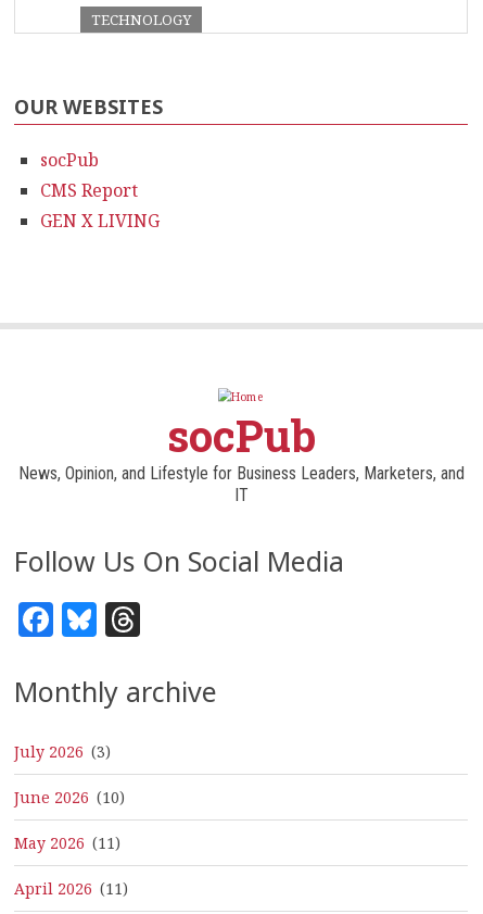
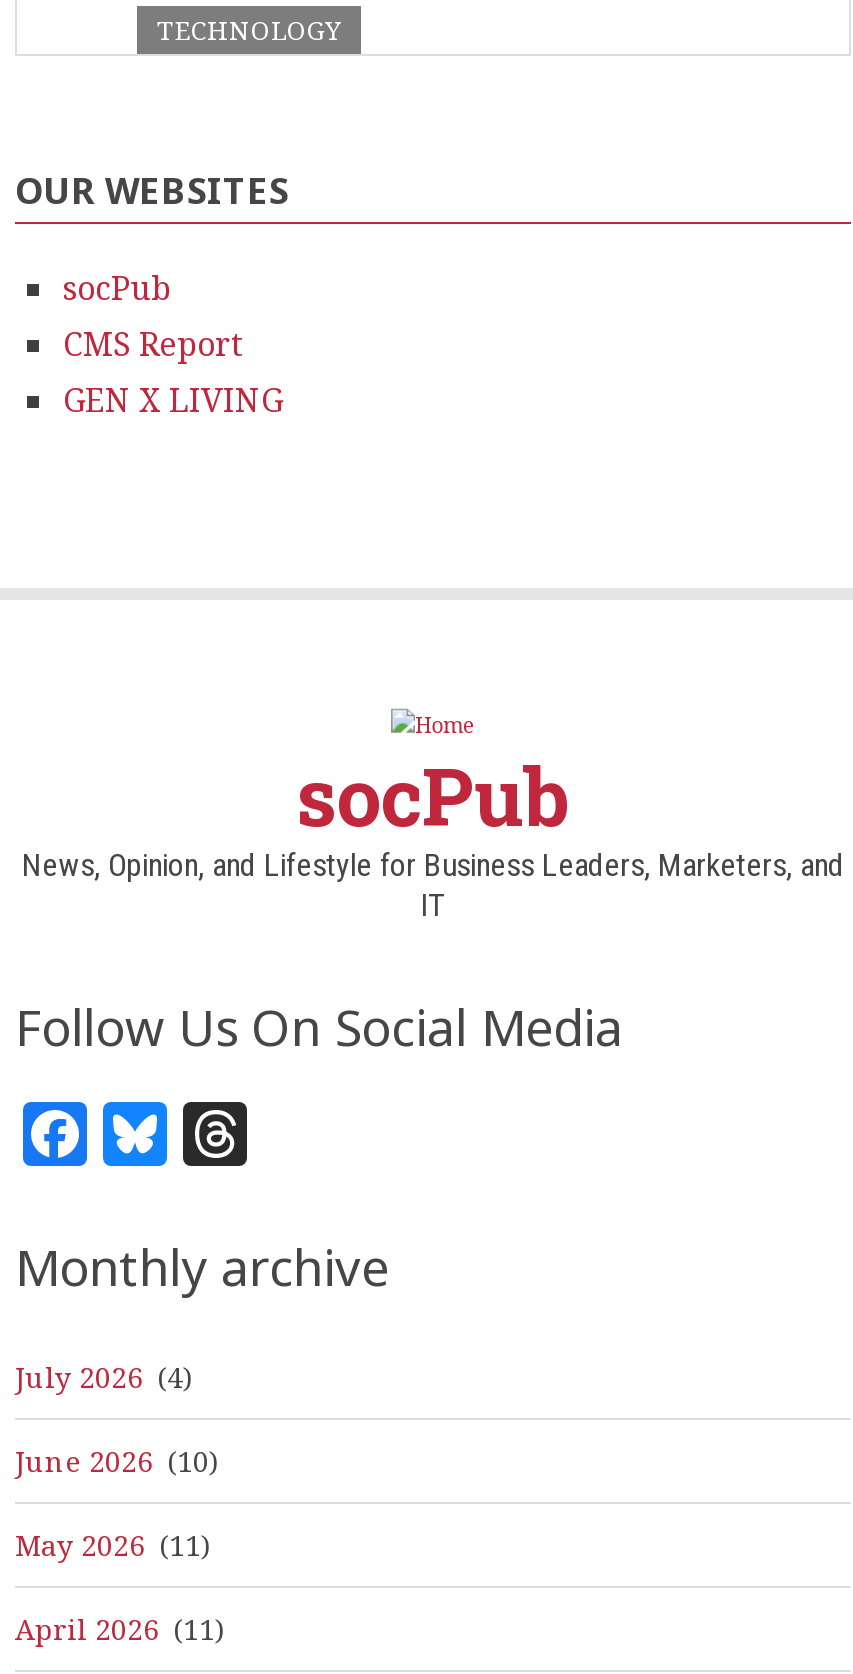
- July 2026 (3)
+ July 2026 (4)
